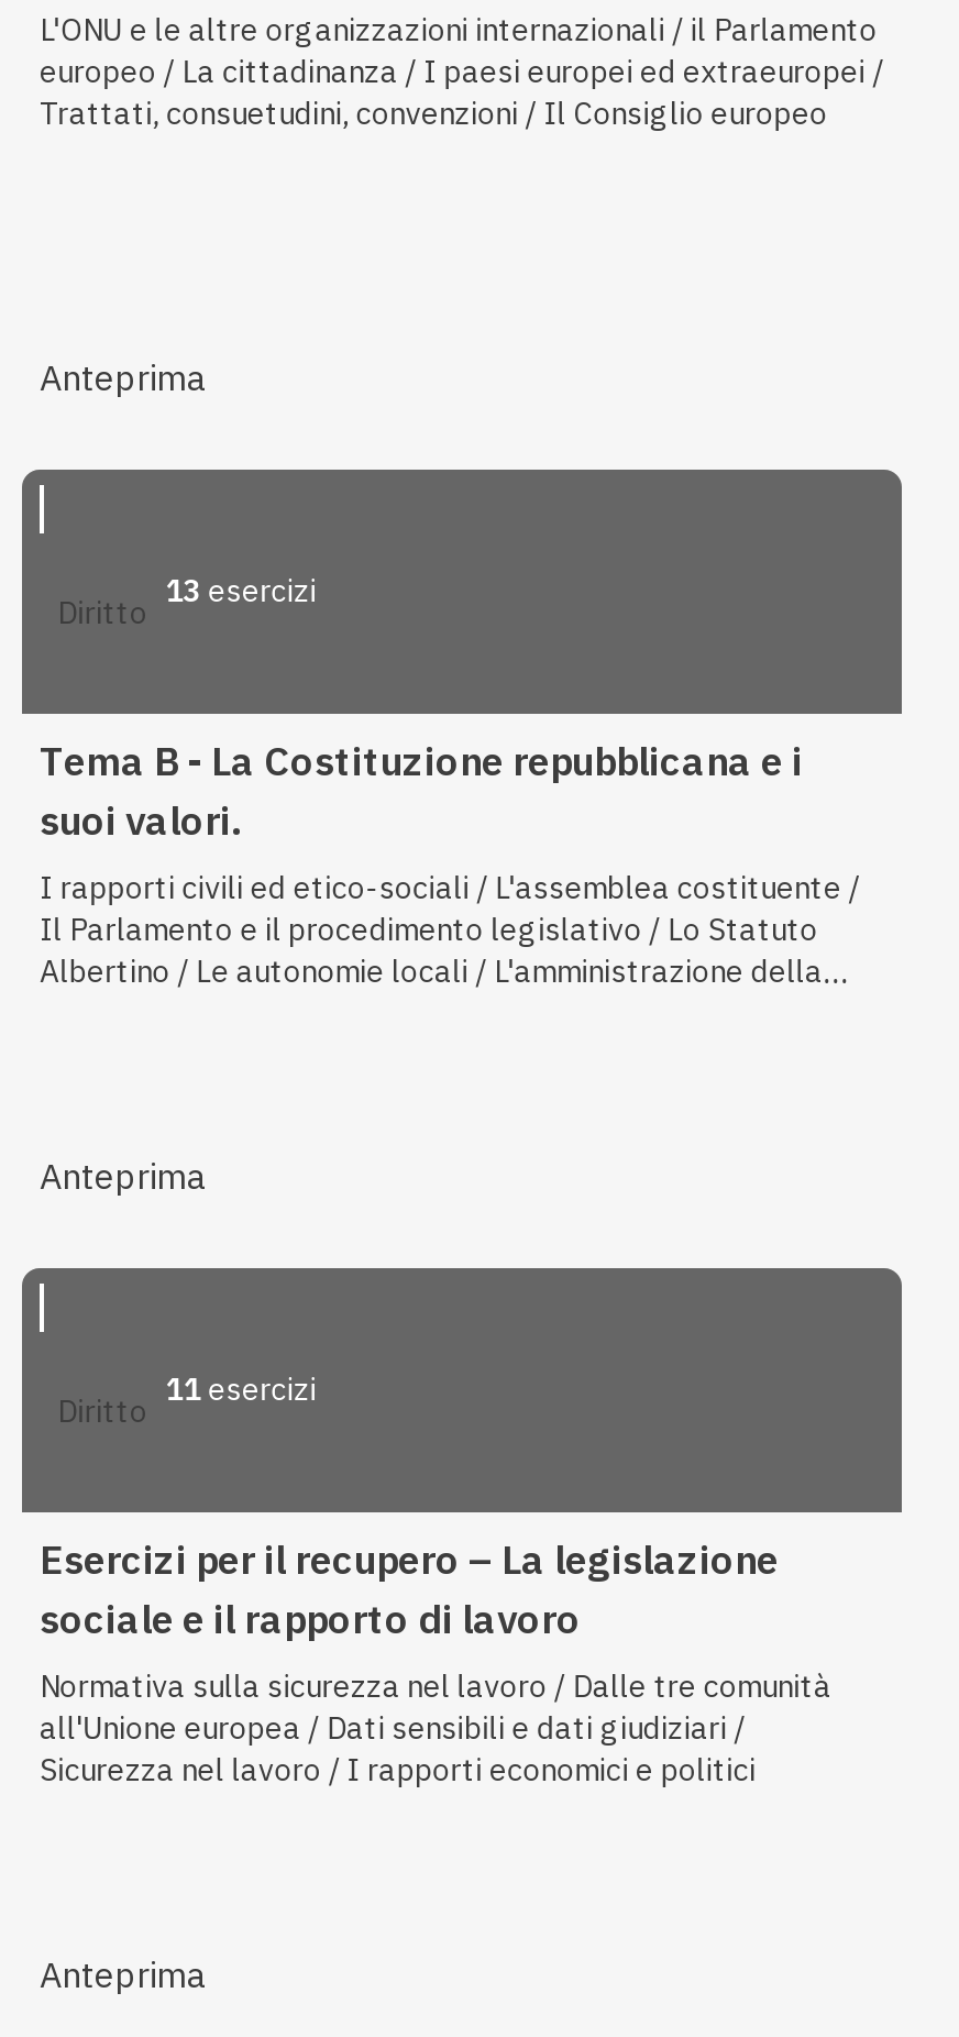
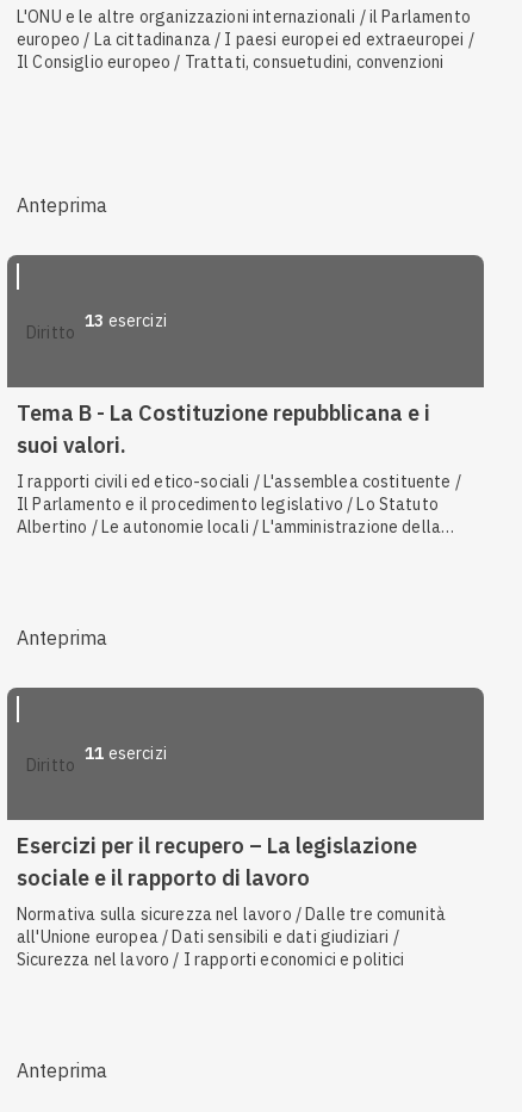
- Trattati, consuetudini, convenzioni / Il Consiglio europeo
+ Il Consiglio europeo / Trattati, consuetudini, convenzioni
